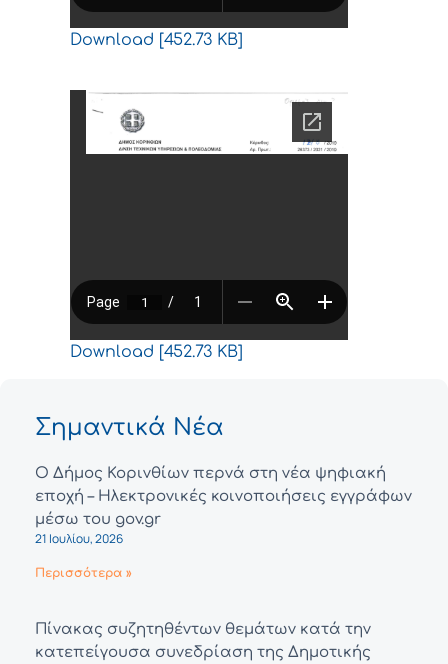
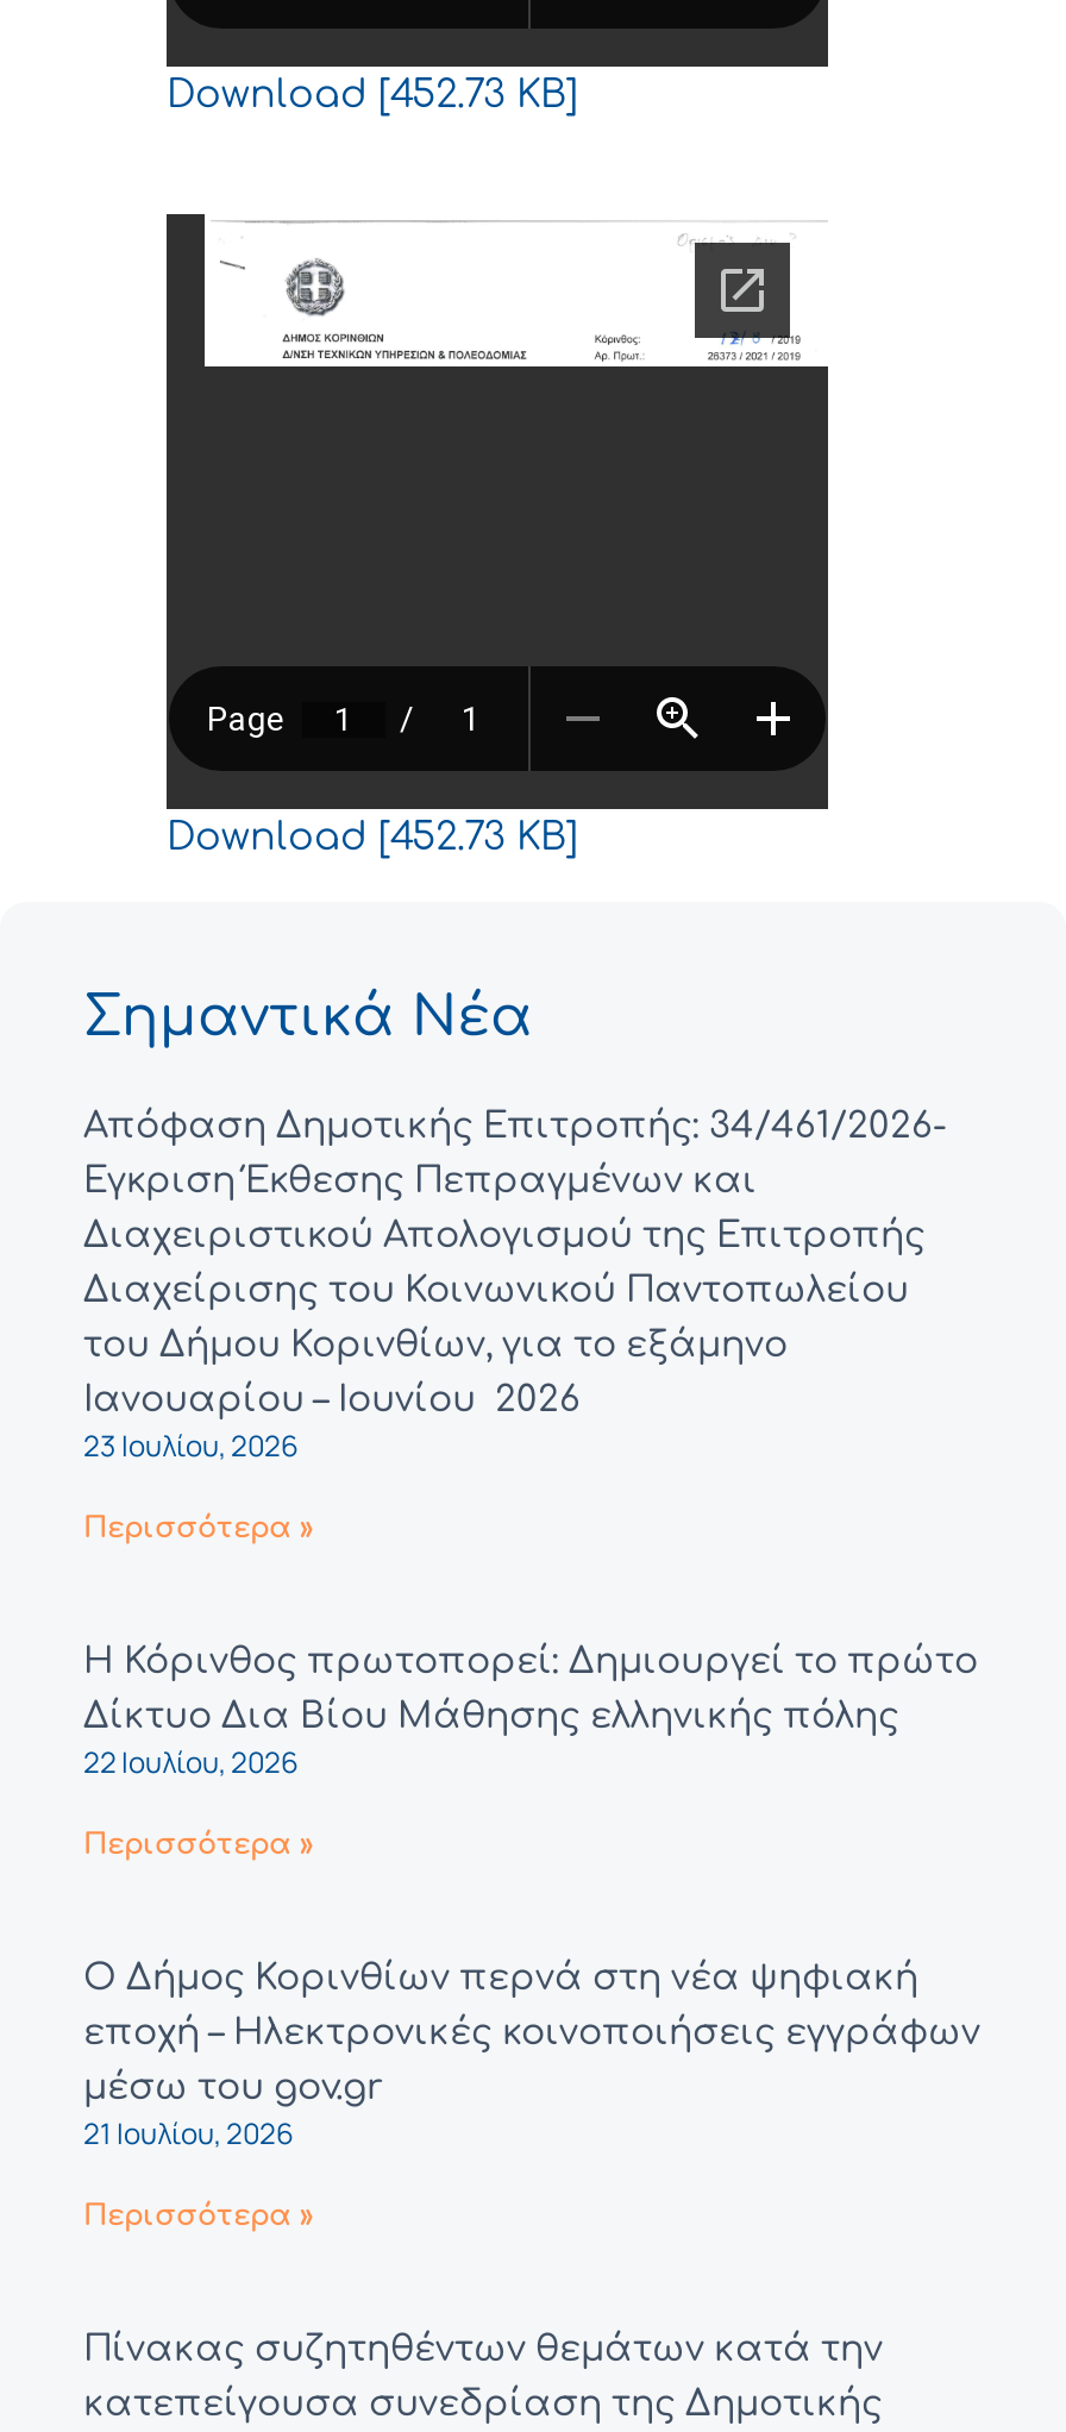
+ Απόφαση Δημοτικής Επιτροπής: 34/461/2026-
+ Έγκριση Έκθεσης Πεπραγμένων και
+ Διαχειριστικού Απολογισμού της Επιτροπής
+ Διαχείρισης του Κοινωνικού Παντοπωλείου
+ του Δήμου Κορινθίων, για το εξάμηνο
+ Ιανουαρίου – Ιουνίου 2026
+ 23 Ιουλίου, 2026
+ Περισσότερα »
+ Η Κόρινθος πρωτοπορεί: Δημιουργεί το πρώτο
+ Δίκτυο Δια Βίου Μάθησης ελληνικής πόλης
+ 22 Ιουλίου, 2026
+ Περισσότερα »
